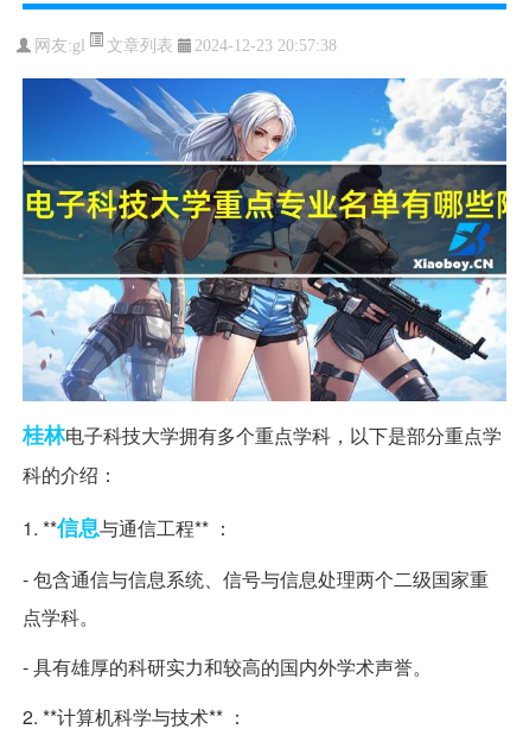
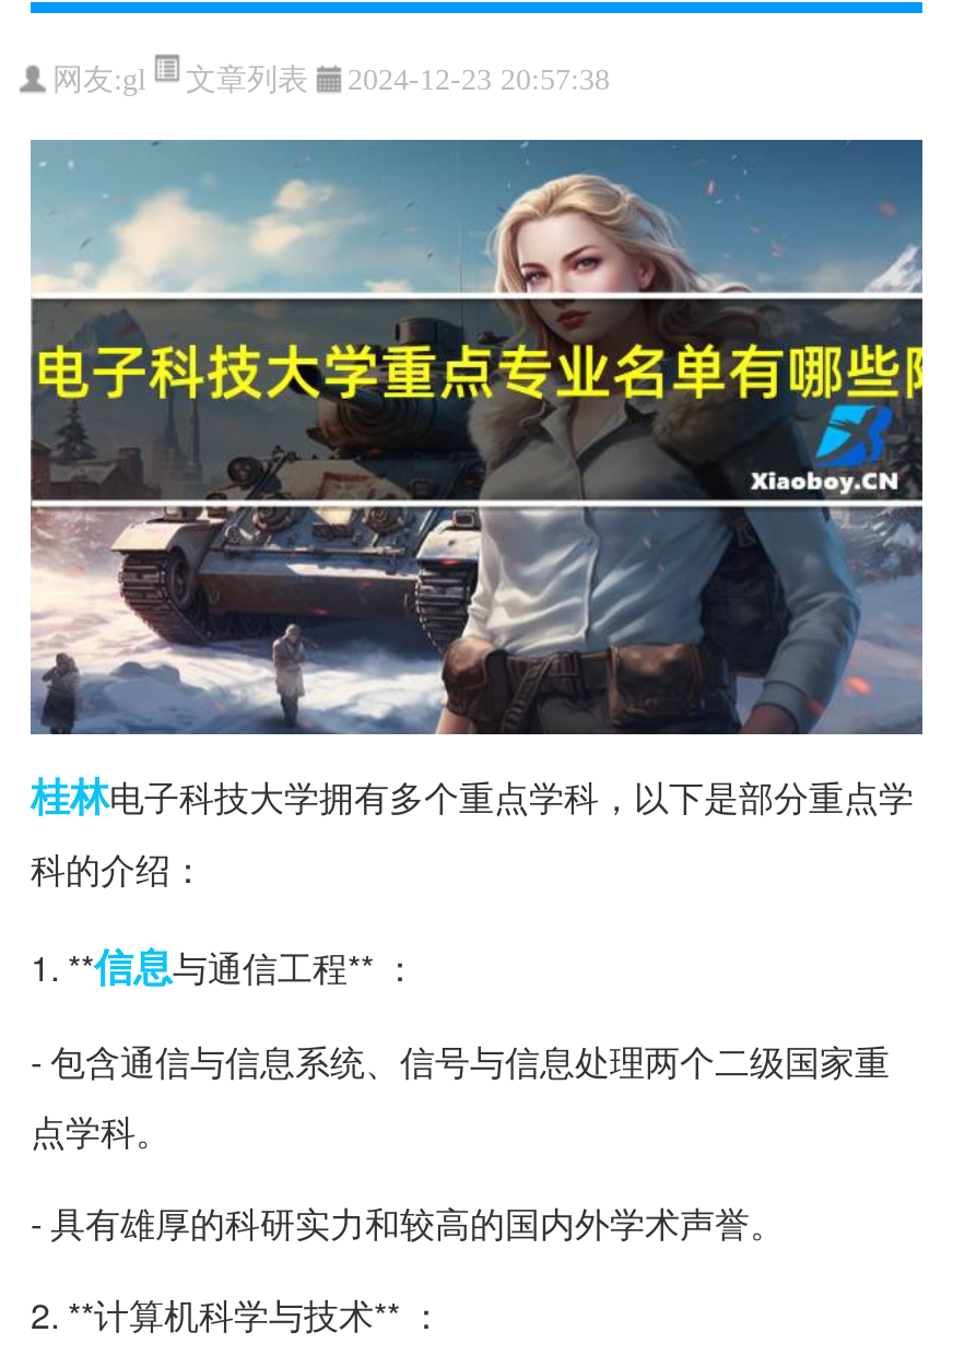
- [image]
+ [image]
